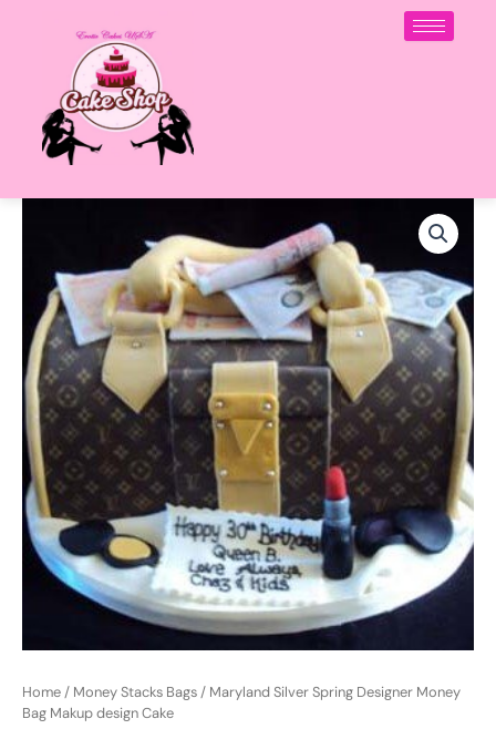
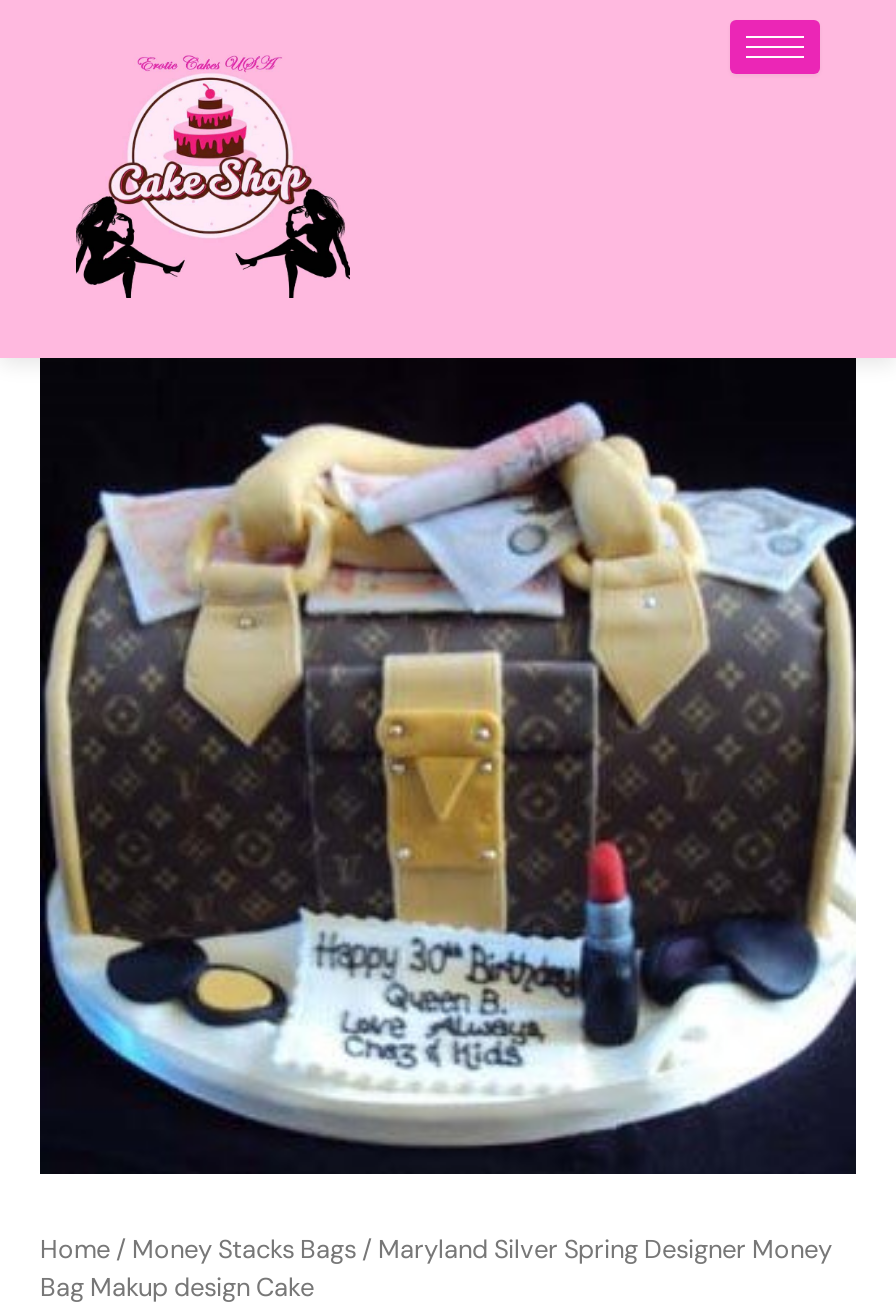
- [image]
